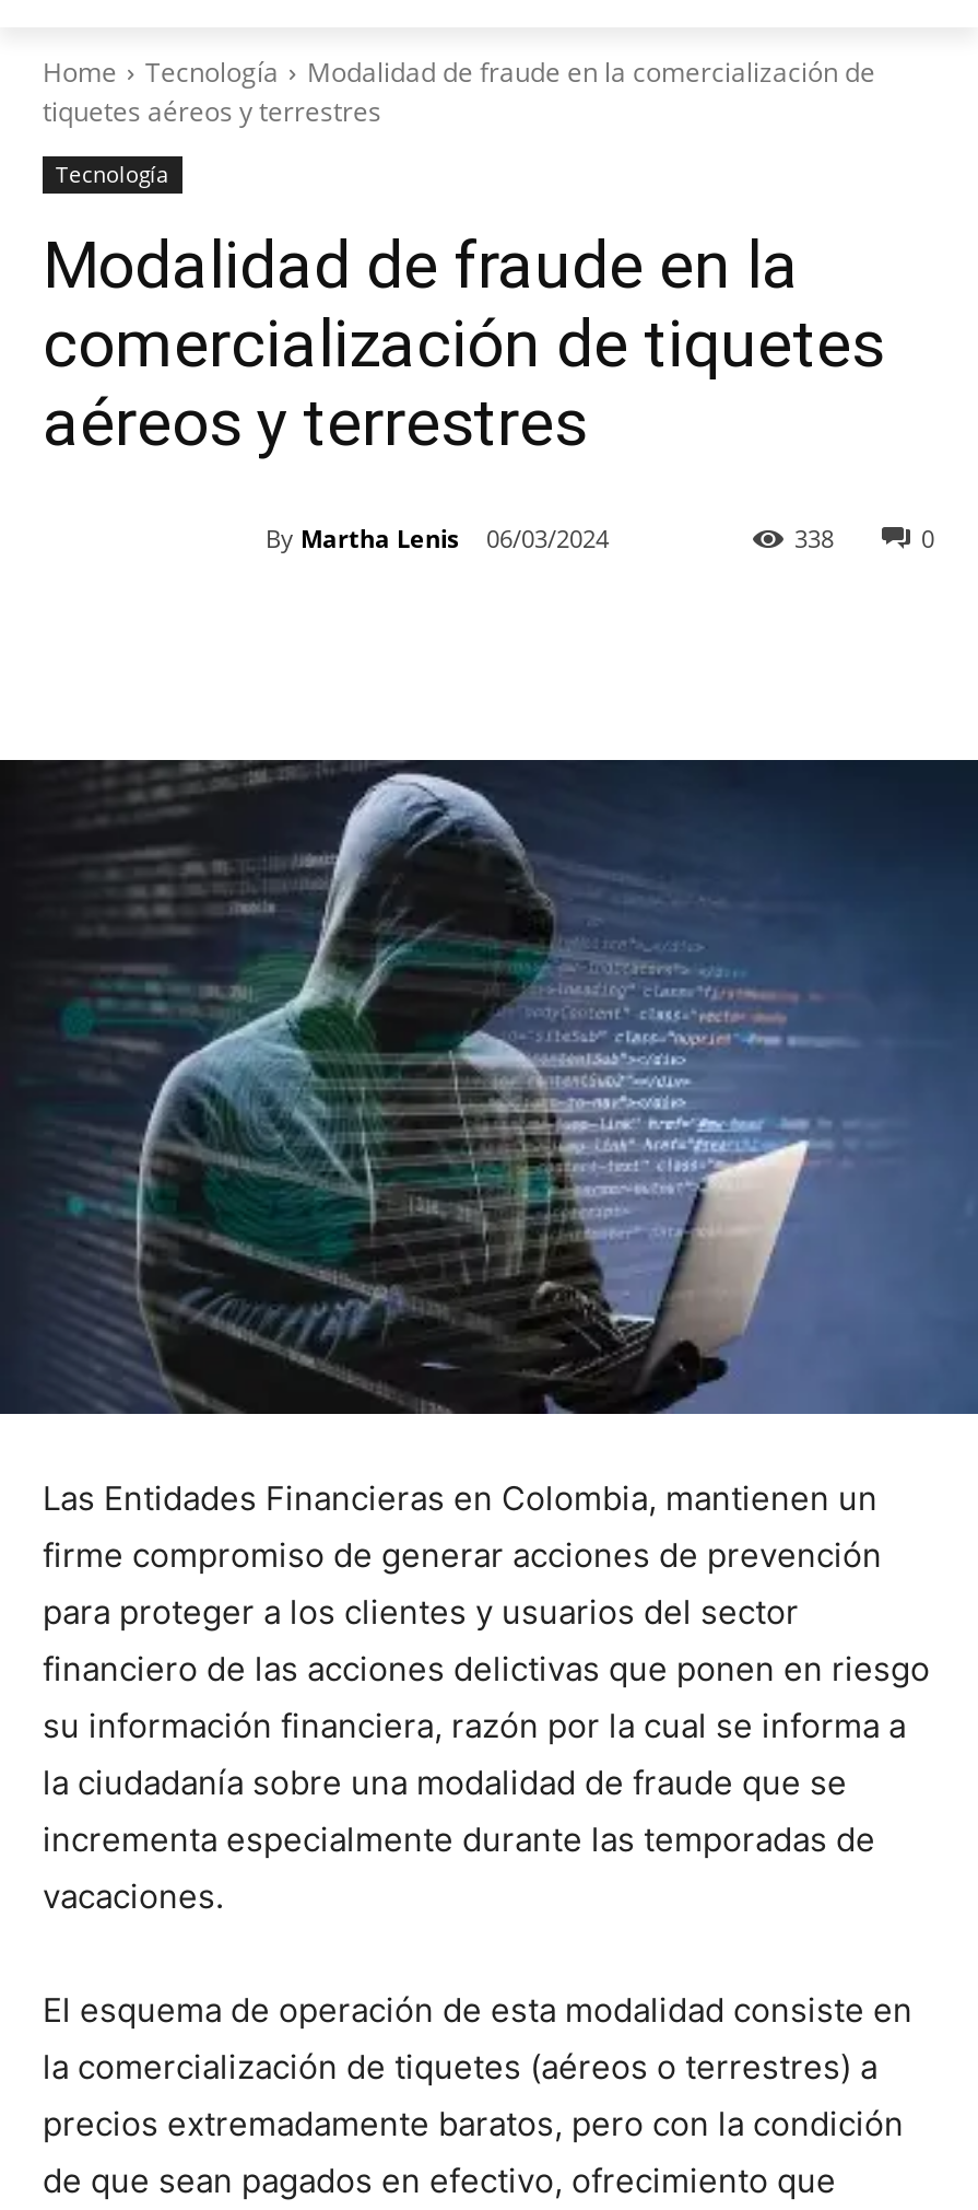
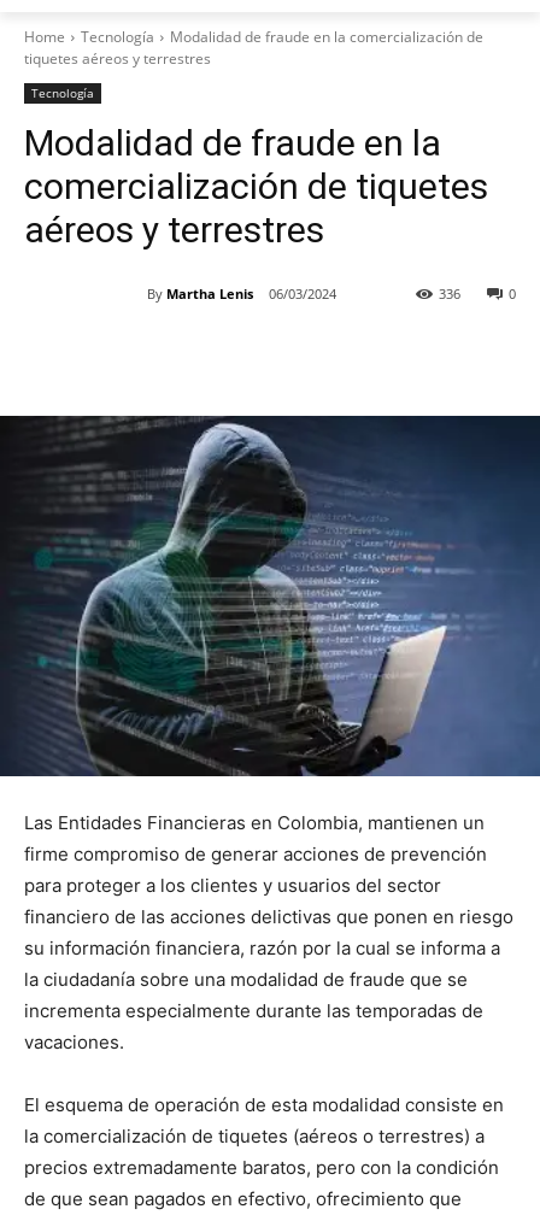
- 338
+ 336
